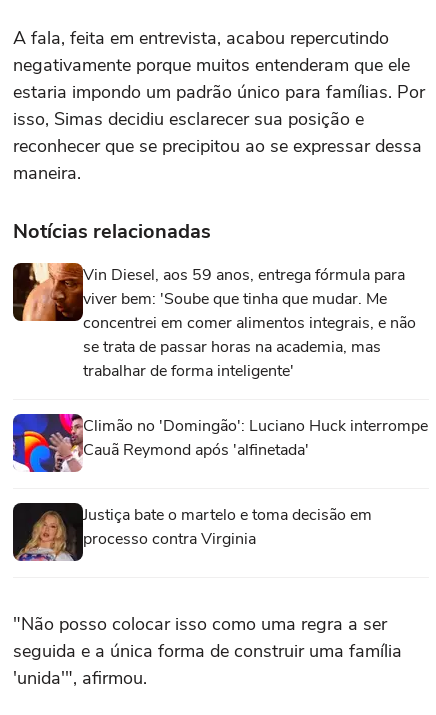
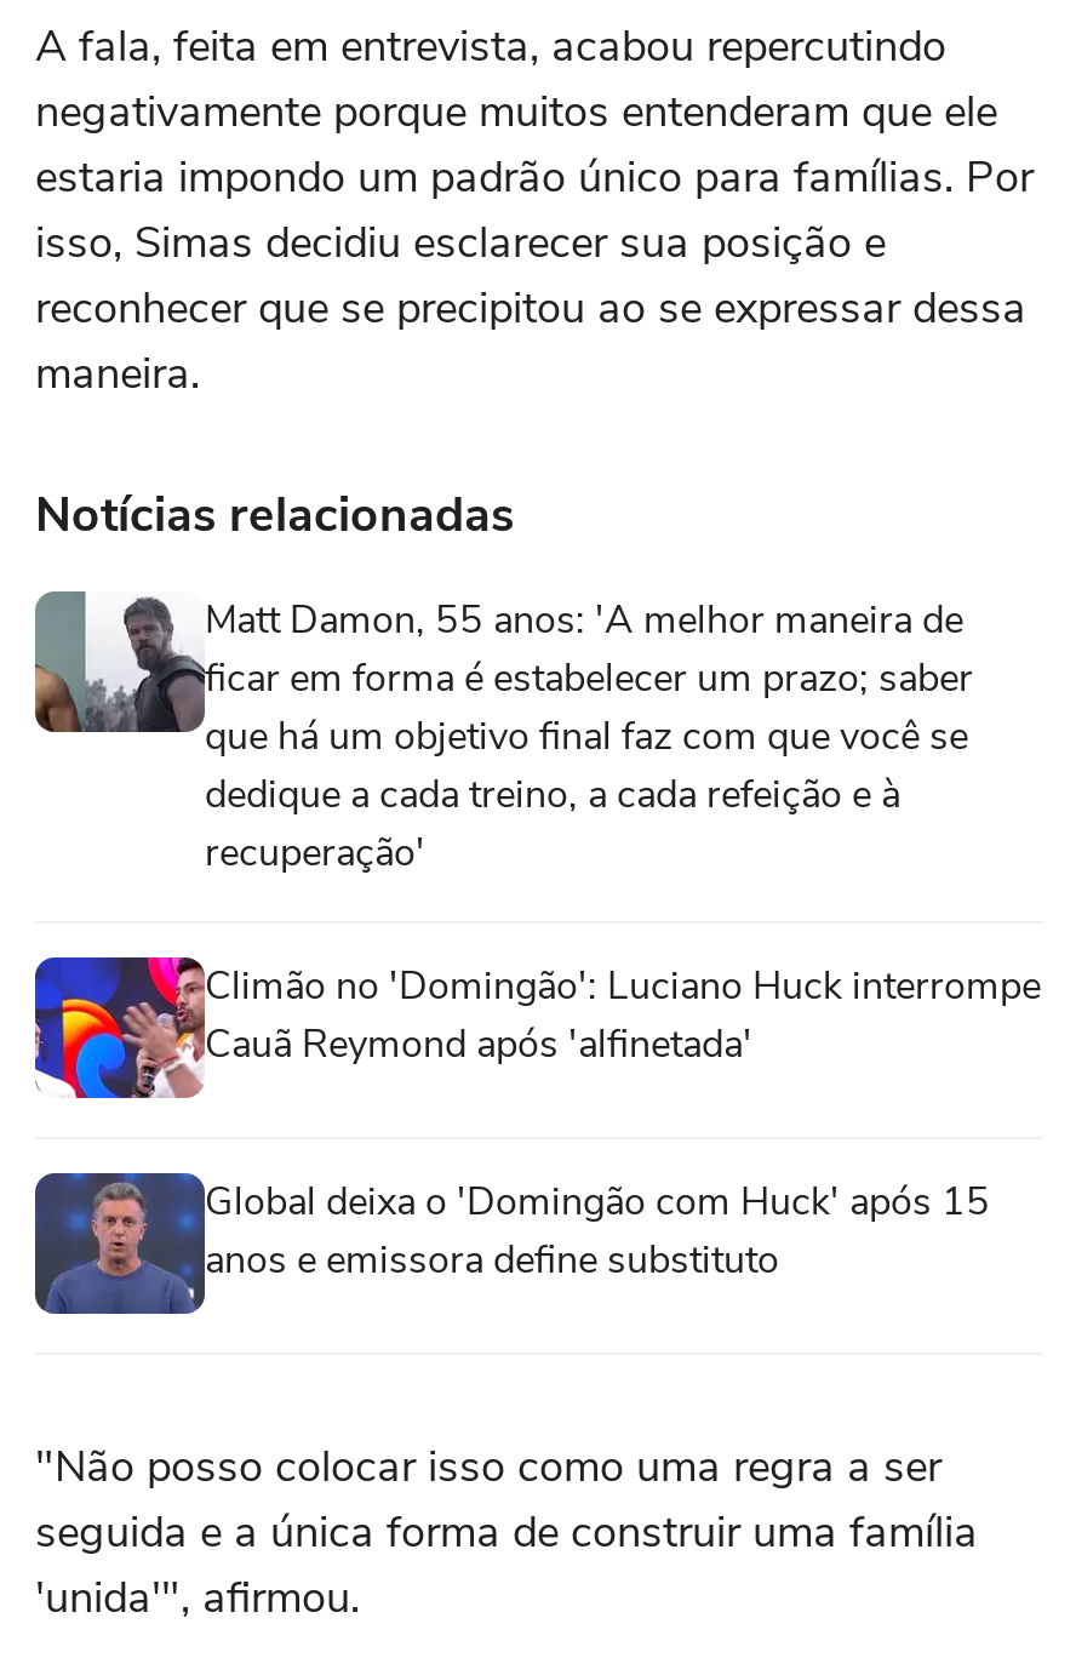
- [image]
- Vin Diesel, aos 59 anos, entrega fórmula para
- viver bem: 'Soube que tinha que mudar. Me
- concentrei em comer alimentos integrais, e não
- se trata de passar horas na academia, mas
- trabalhar de forma inteligente'
+ [image]
+ Matt Damon, 55 anos: 'A melhor maneira de
+ ficar em forma é estabelecer um prazo; saber
+ que há um objetivo final faz com que você se
+ dedique a cada treino, a cada refeição e à
+ recuperação'

- [image]
- Justiça bate o martelo e toma decisão em
- processo contra Virginia
+ [image]
+ Global deixa o 'Domingão com Huck' após 15
+ anos e emissora define substituto
